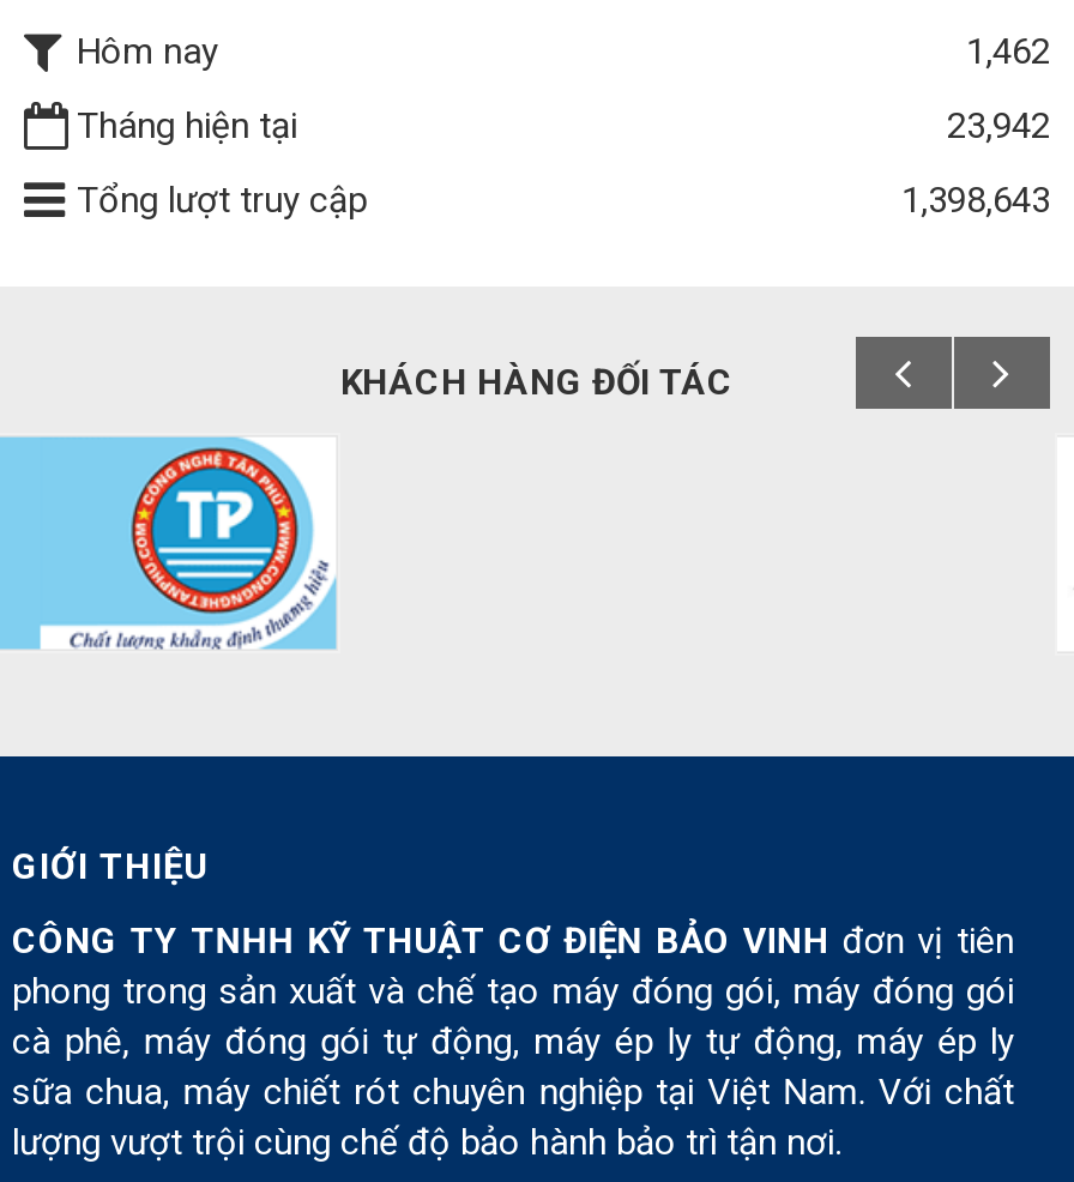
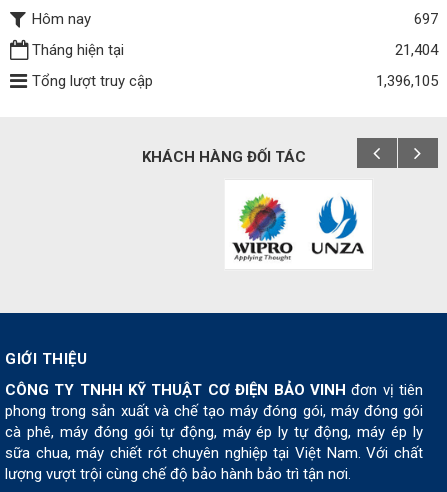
- 1,462
+ 697

- 23,942
+ 21,404

- 1,398,643
+ 1,396,105

+ [image]

+ [image]

- [image]
